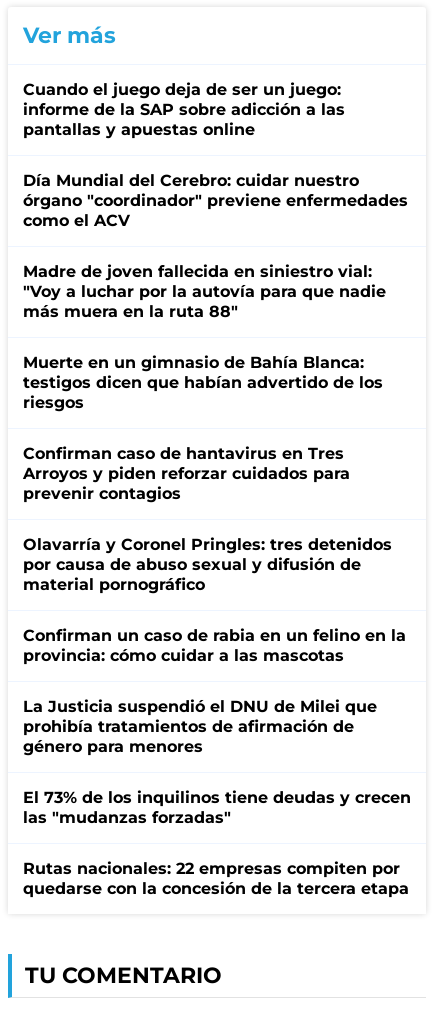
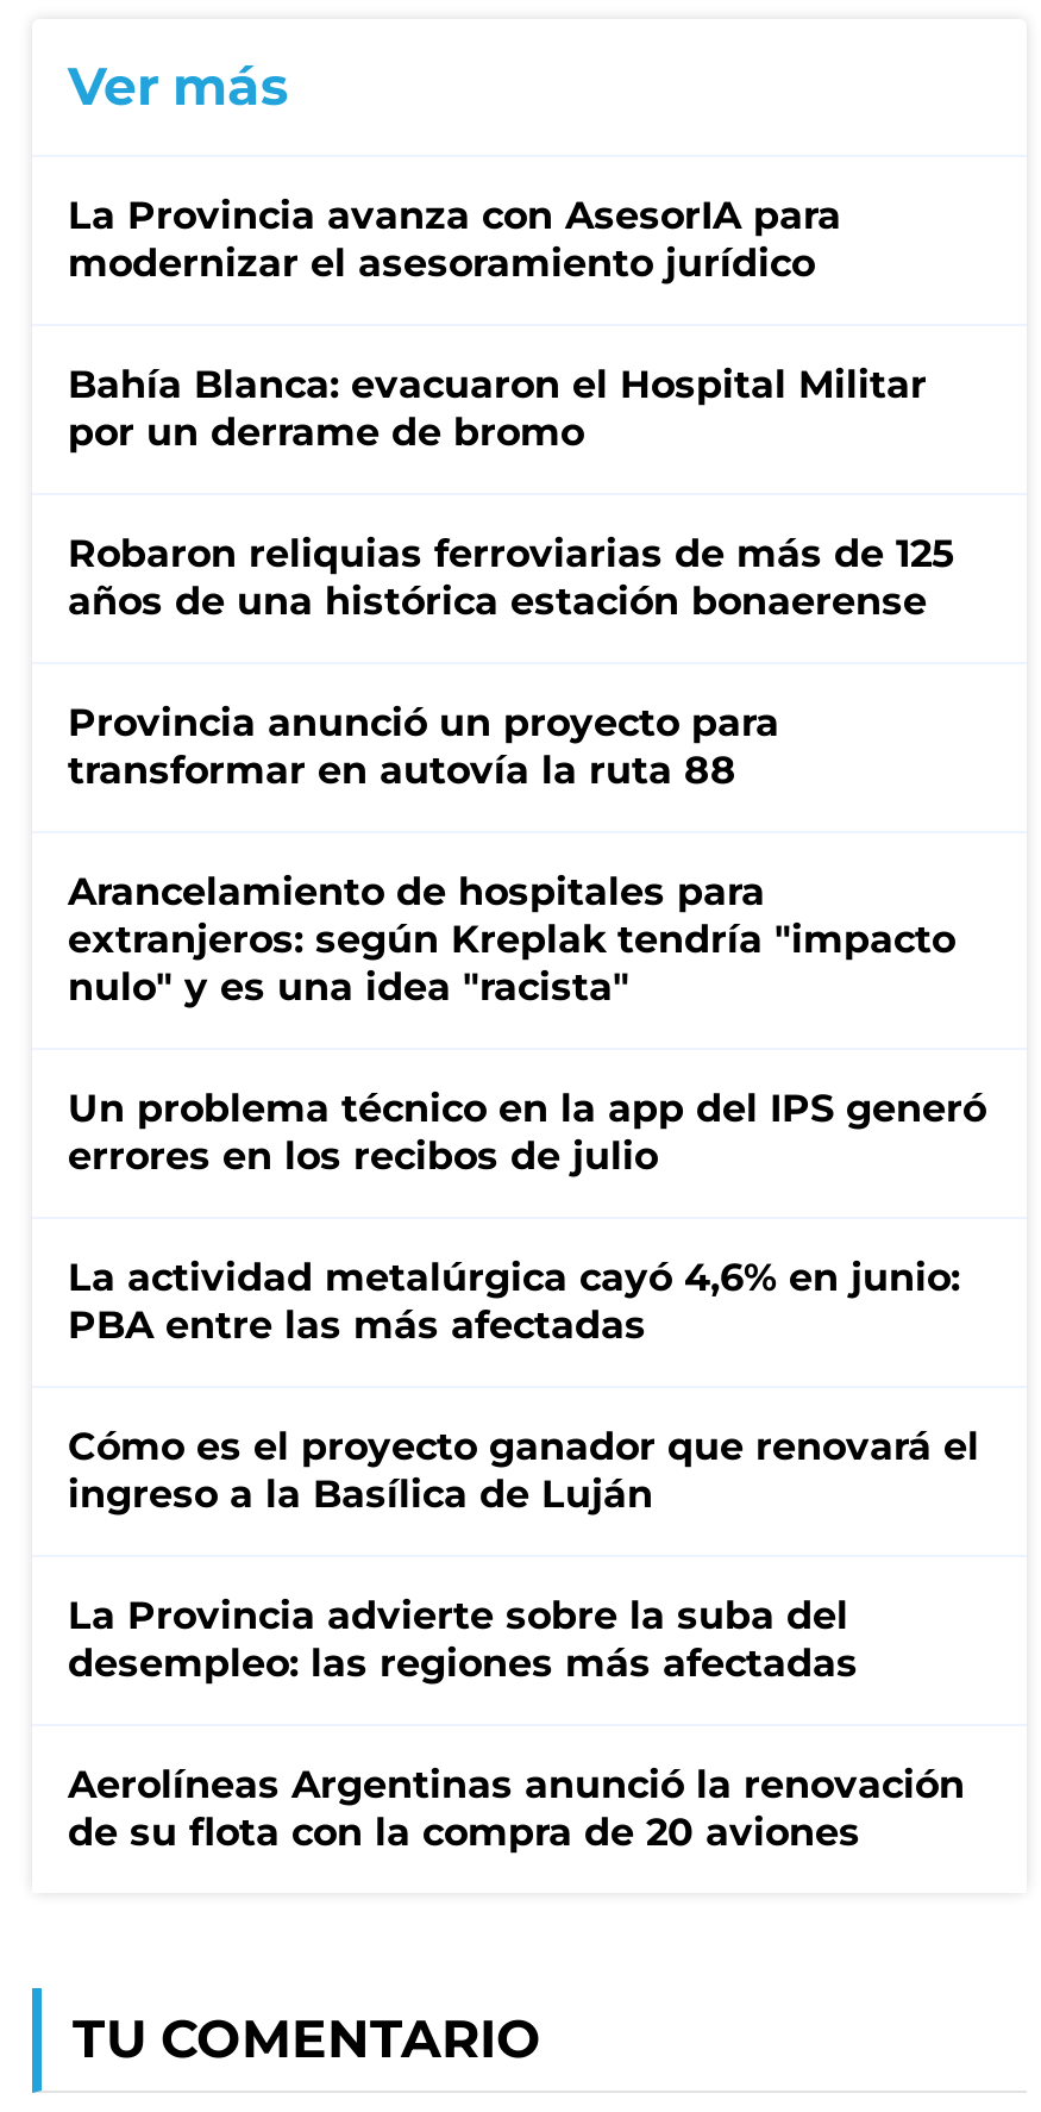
- Cuando el juego deja de ser un juego:
- informe de la SAP sobre adicción a las
- pantallas y apuestas online
+ La Provincia avanza con AsesorIA para
+ modernizar el asesoramiento jurídico

- Día Mundial del Cerebro: cuidar nuestro
- órgano "coordinador" previene enfermedades
- como el ACV
+ Bahía Blanca: evacuaron el Hospital Militar
+ por un derrame de bromo

- Madre de joven fallecida en siniestro vial:
- "Voy a luchar por la autovía para que nadie
- más muera en la ruta 88"
+ Robaron reliquias ferroviarias de más de 125
+ años de una histórica estación bonaerense

- Muerte en un gimnasio de Bahía Blanca:
- testigos dicen que habían advertido de los
- riesgos
+ Provincia anunció un proyecto para
+ transformar en autovía la ruta 88

- Confirman caso de hantavirus en Tres
- Arroyos y piden reforzar cuidados para
- prevenir contagios
+ Arancelamiento de hospitales para
+ extranjeros: según Kreplak tendría "impacto
+ nulo" y es una idea "racista"

- Olavarría y Coronel Pringles: tres detenidos
- por causa de abuso sexual y difusión de
- material pornográfico
+ Un problema técnico en la app del IPS generó
+ errores en los recibos de julio

- Confirman un caso de rabia en un felino en la
- provincia: cómo cuidar a las mascotas
+ La actividad metalúrgica cayó 4,6% en junio:
+ PBA entre las más afectadas

- La Justicia suspendió el DNU de Milei que
- prohibía tratamientos de afirmación de
- género para menores
+ Cómo es el proyecto ganador que renovará el
+ ingreso a la Basílica de Luján

- El 73% de los inquilinos tiene deudas y crecen
- las "mudanzas forzadas"
+ La Provincia advierte sobre la suba del
+ desempleo: las regiones más afectadas

- Rutas nacionales: 22 empresas compiten por
- quedarse con la concesión de la tercera etapa
+ Aerolíneas Argentinas anunció la renovación
+ de su flota con la compra de 20 aviones
